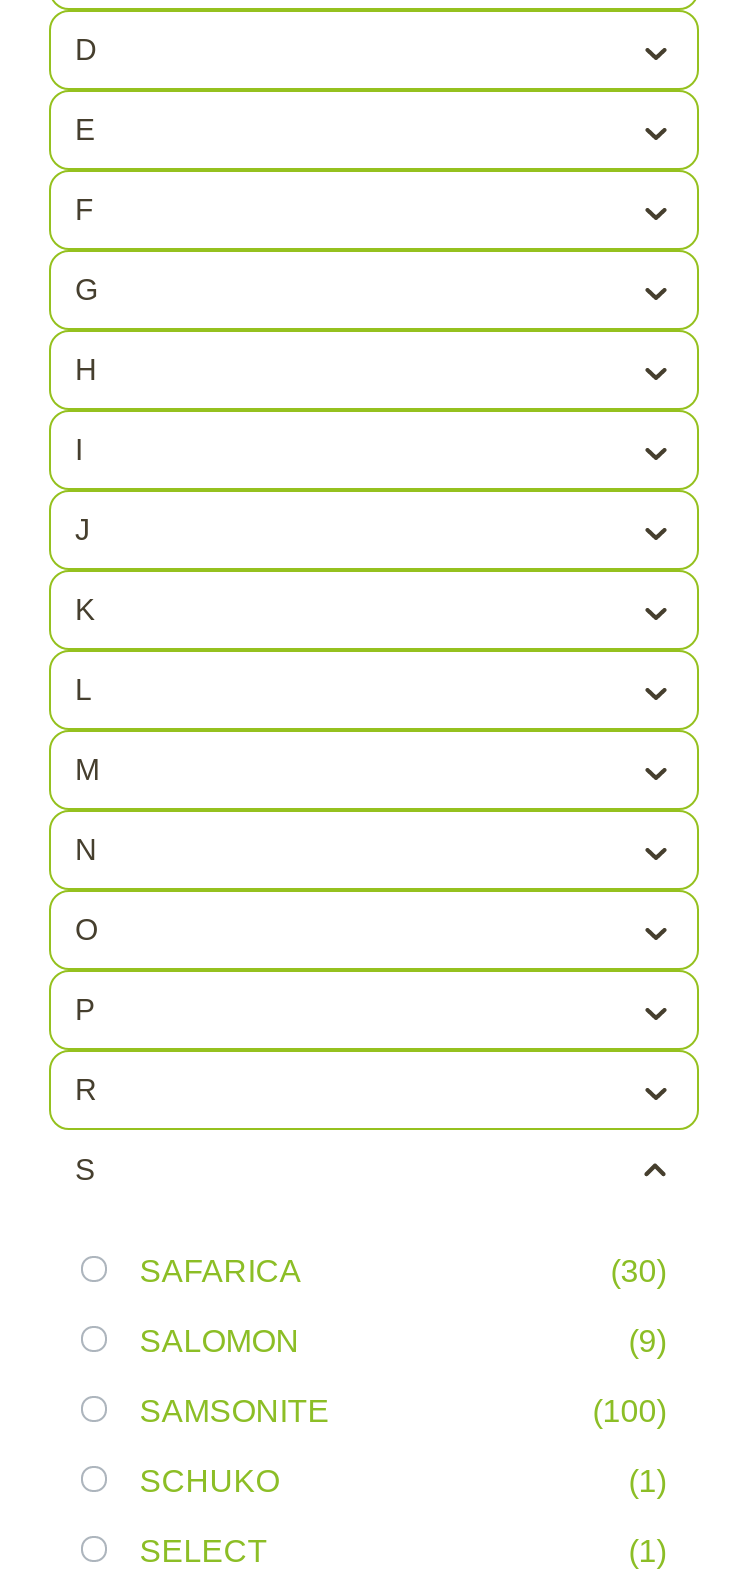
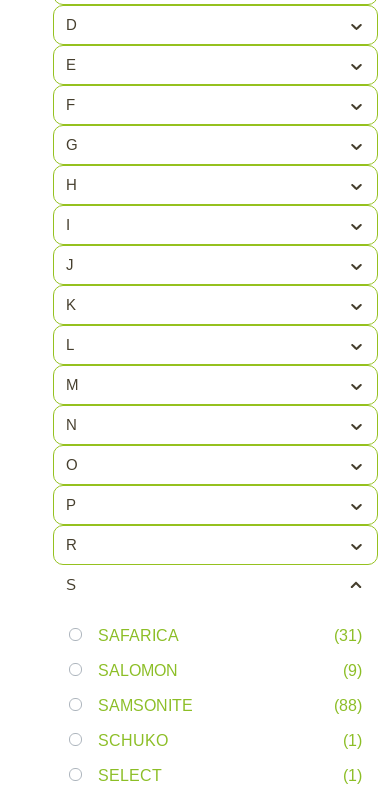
- (30)
+ (31)

- (100)
+ (88)
